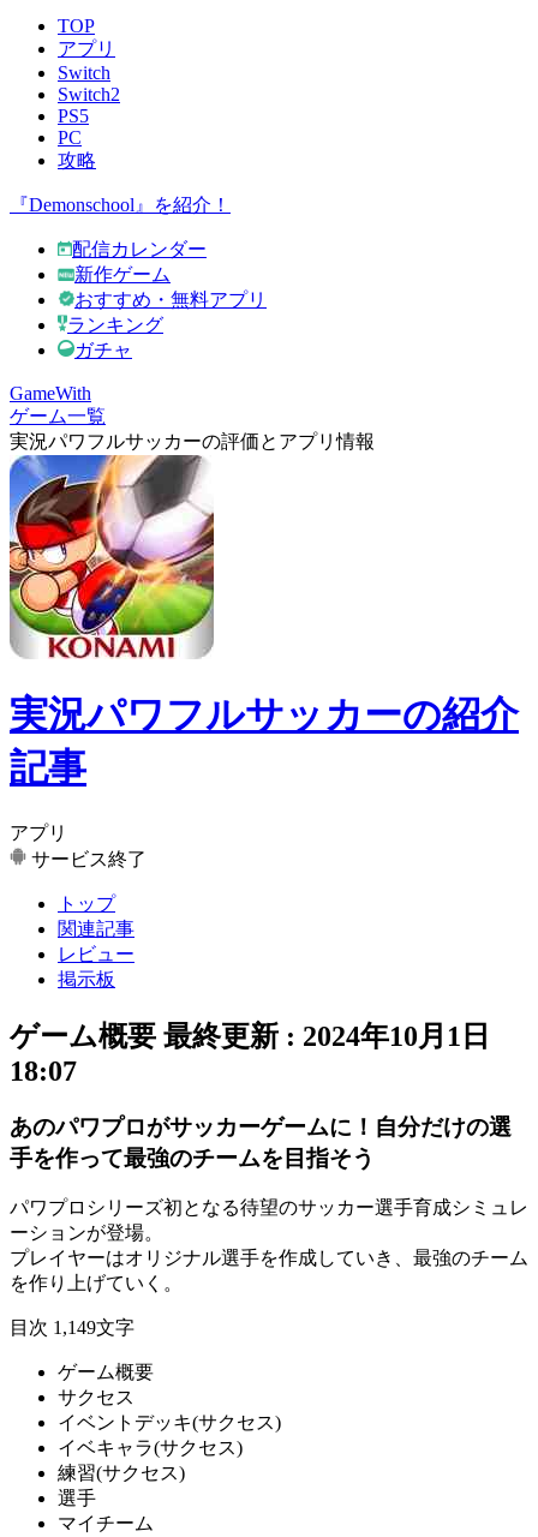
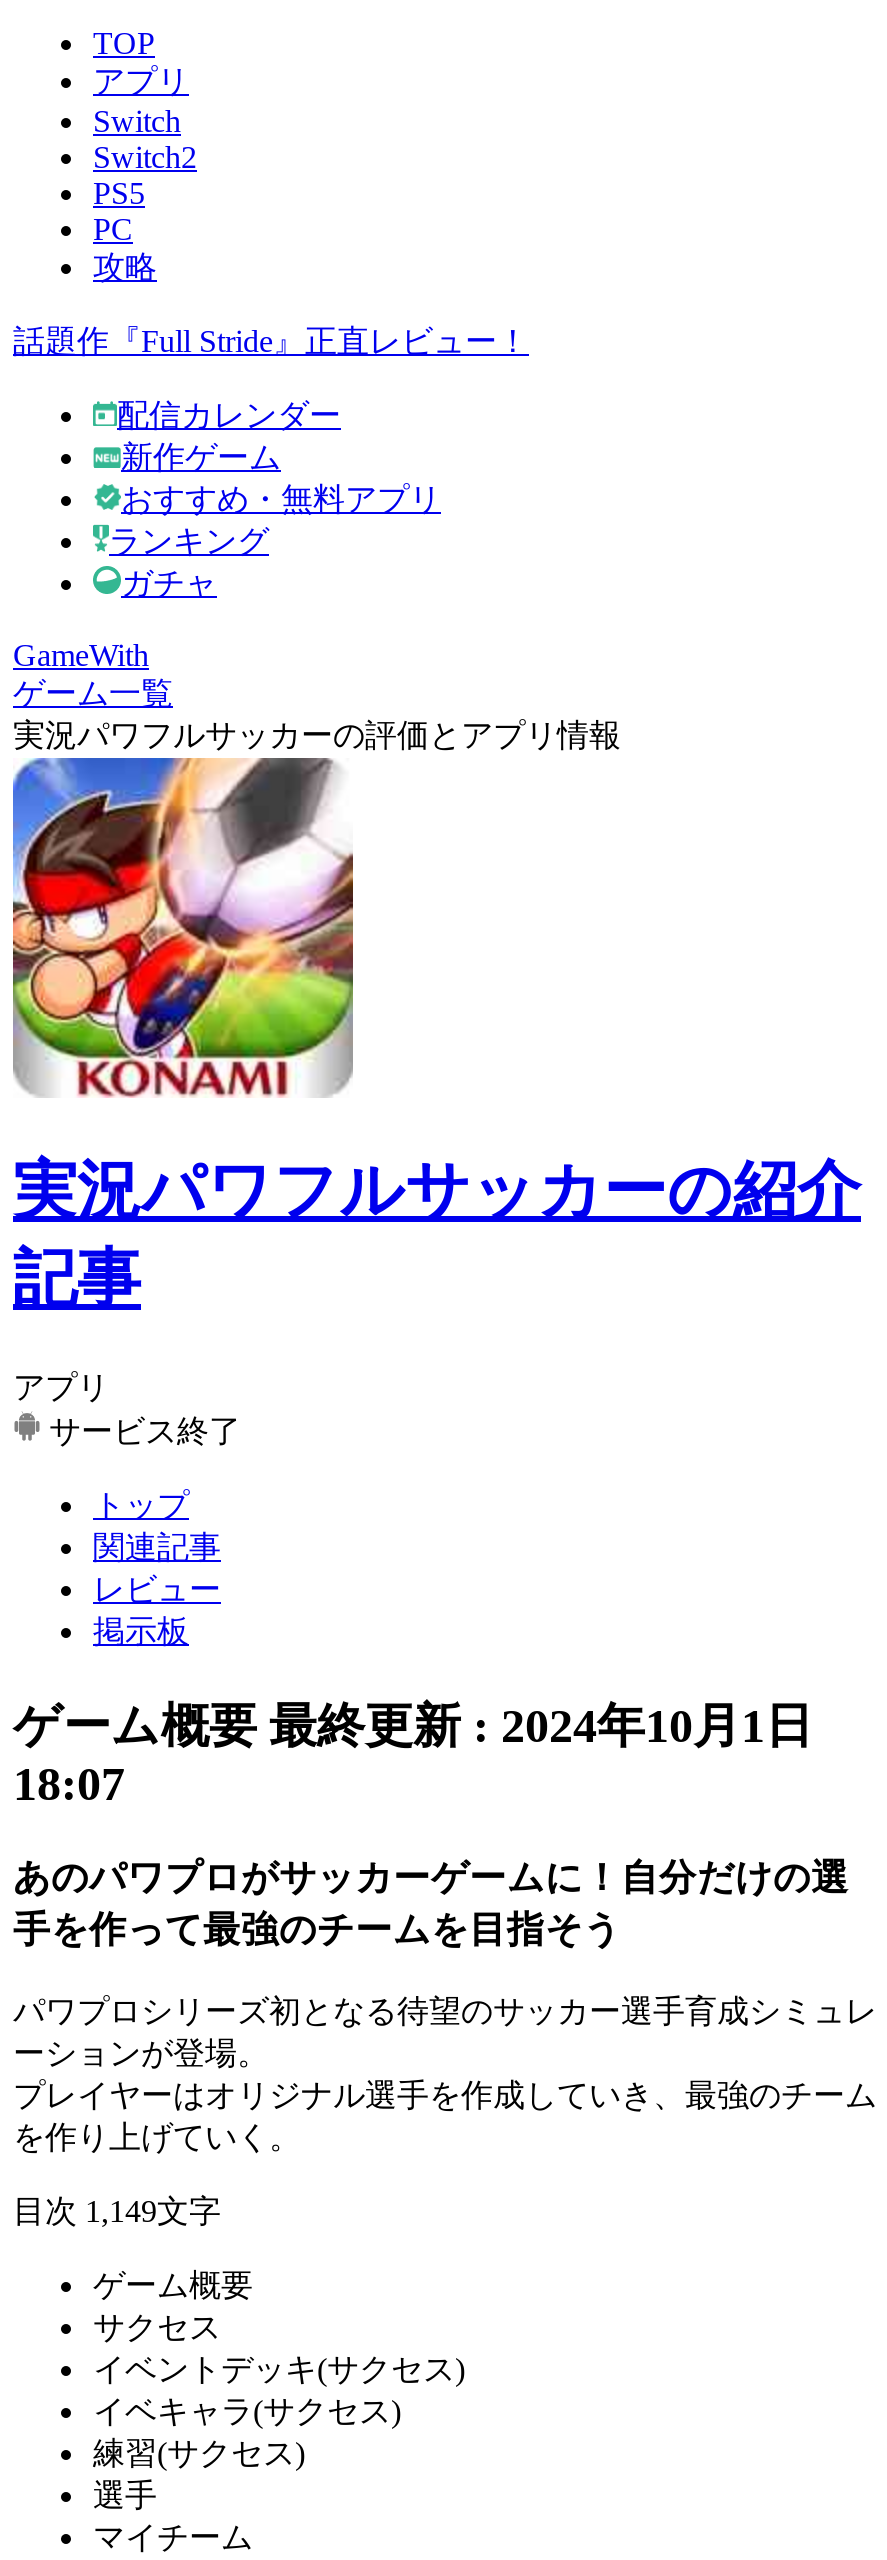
- 『Demonschool』を紹介！
+ 話題作『Full Stride』正直レビュー！
